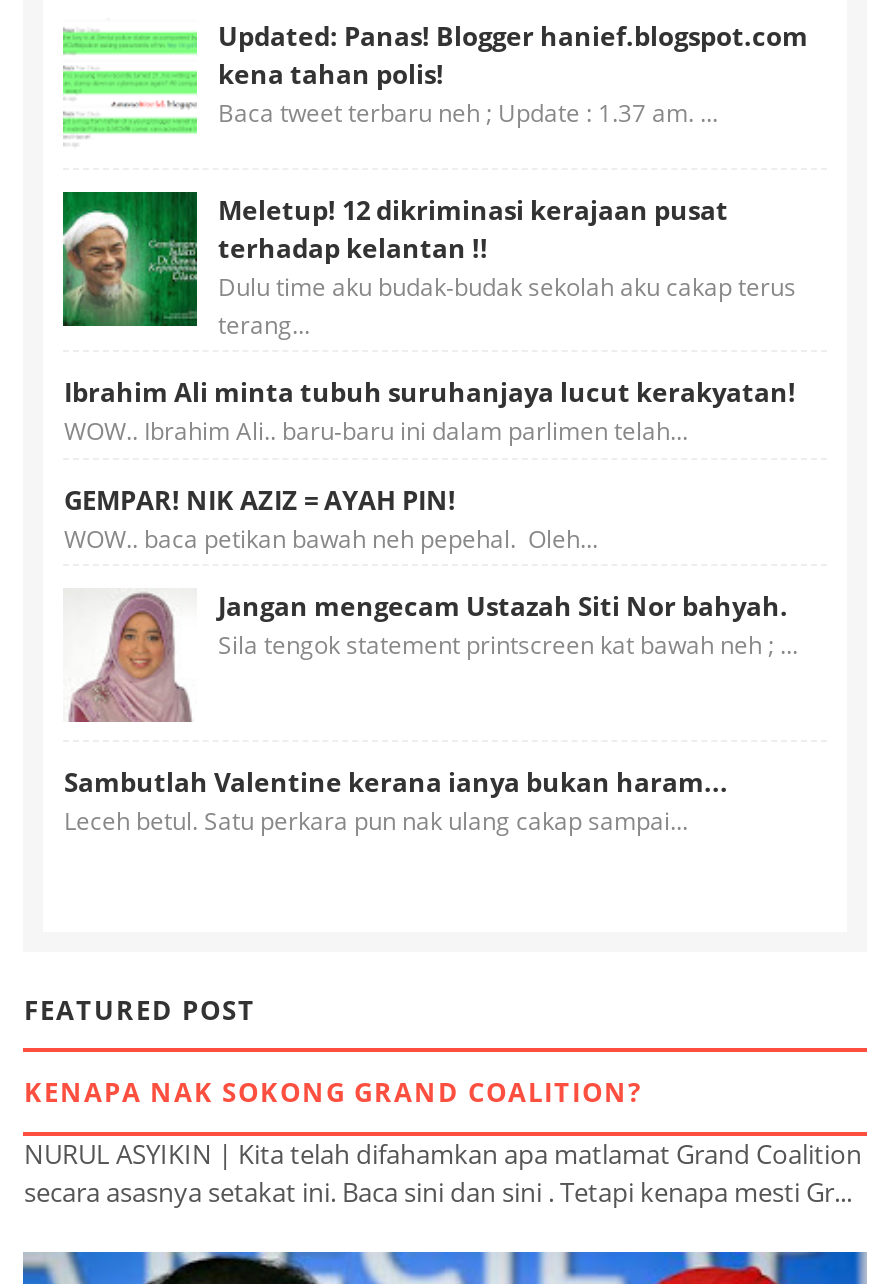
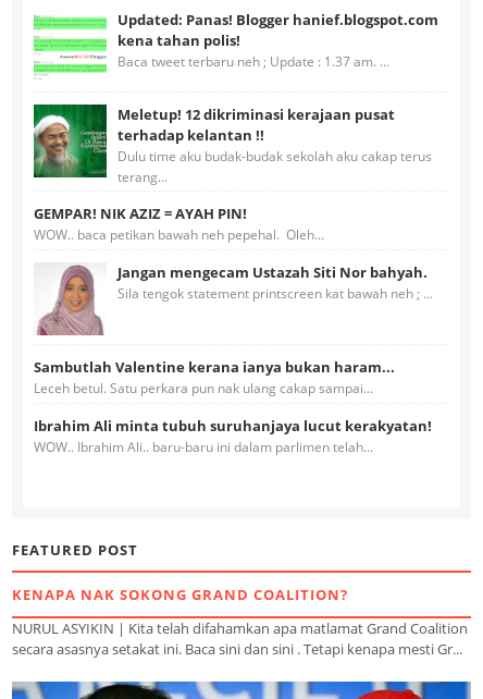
moved down: Ibrahim Ali minta tubuh suruhanjaya lucut kerakyatan! | WOW.. Ibrahim Ali.. baru-baru ini dalam parlimen telah...

moved up: [image] | GEMPAR! NIK AZIZ = AYAH PIN! | WOW.. baca petikan bawah neh pepehal. Oleh... | Jangan mengecam Ustazah Siti Nor bahyah. | Sila tengok statement printscreen kat bawah neh ; ... | Sambutlah Valentine kerana ianya bukan haram... | Leceh betul. Satu perkara pun nak ulang cakap sampai...
